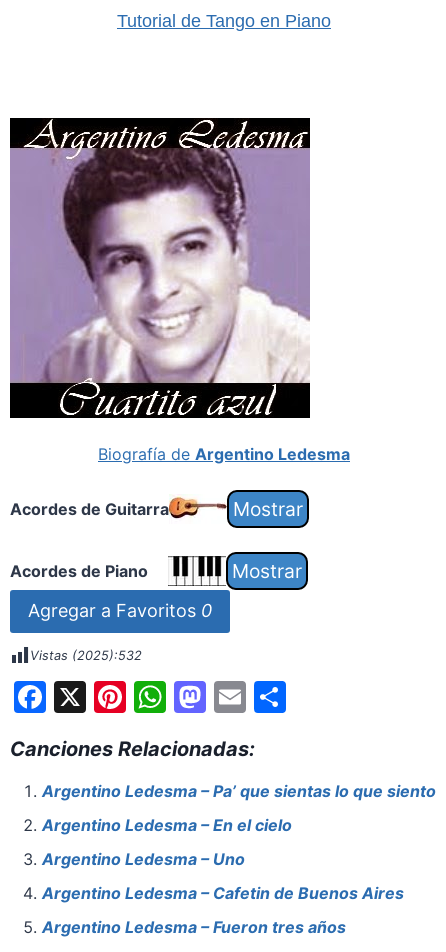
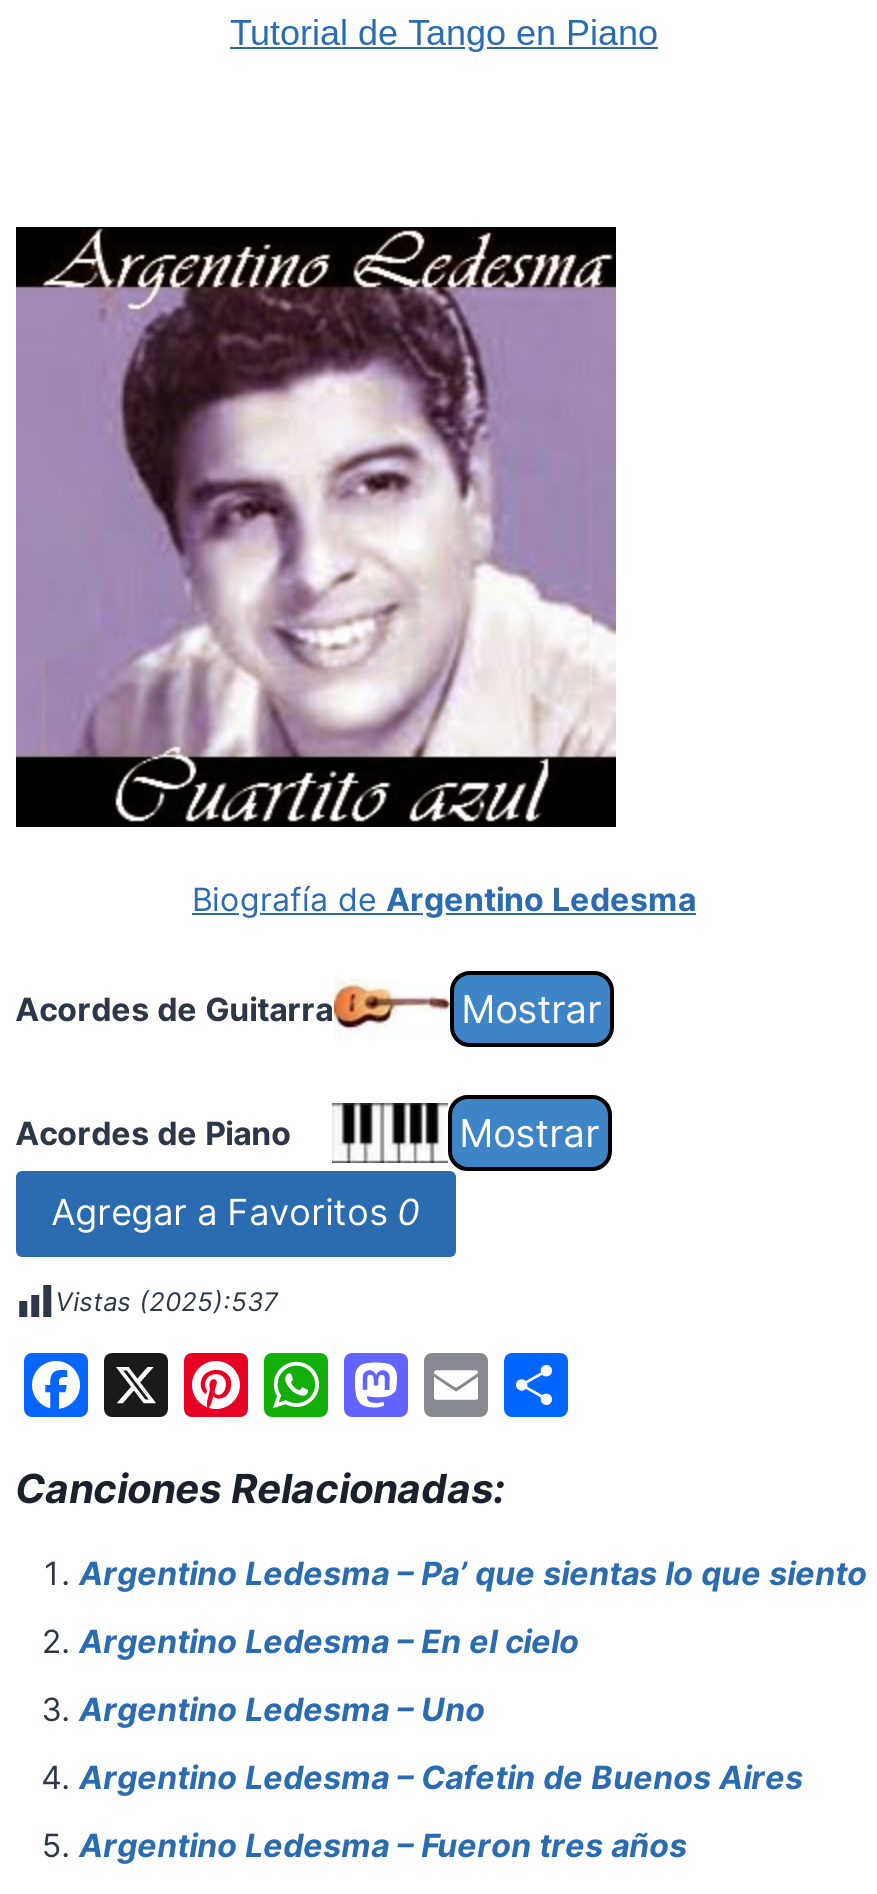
- Vistas (2025):532
+ Vistas (2025):537
